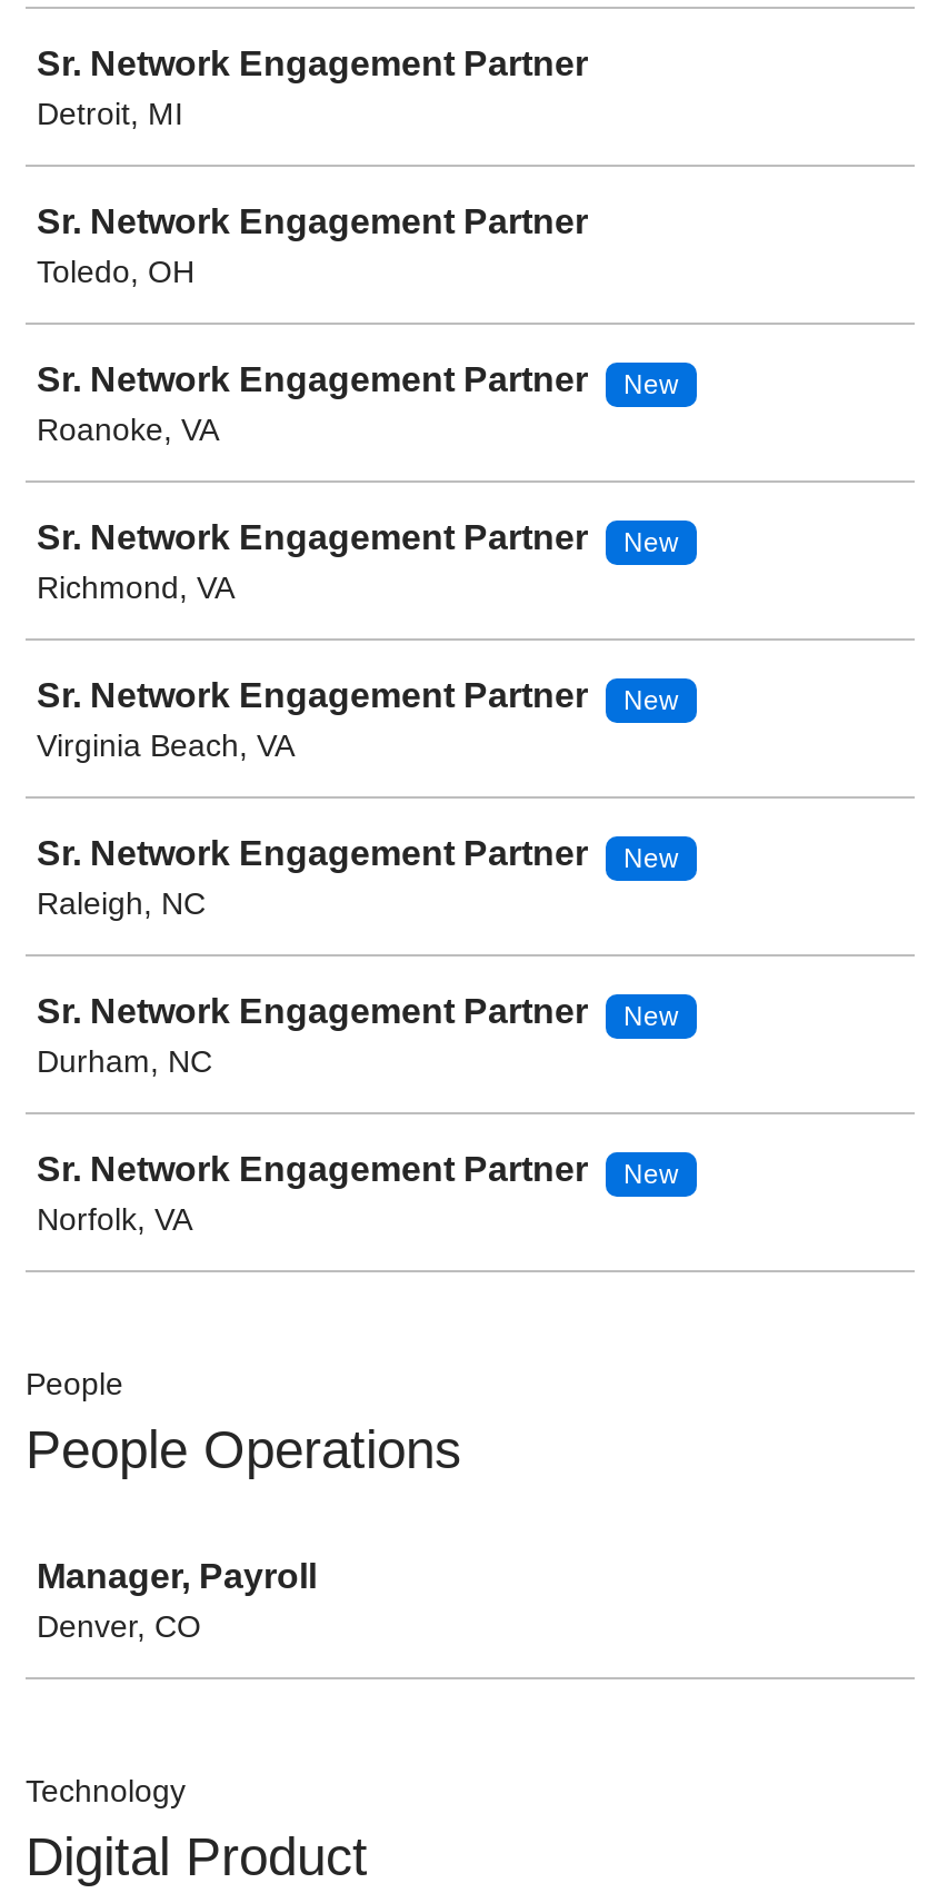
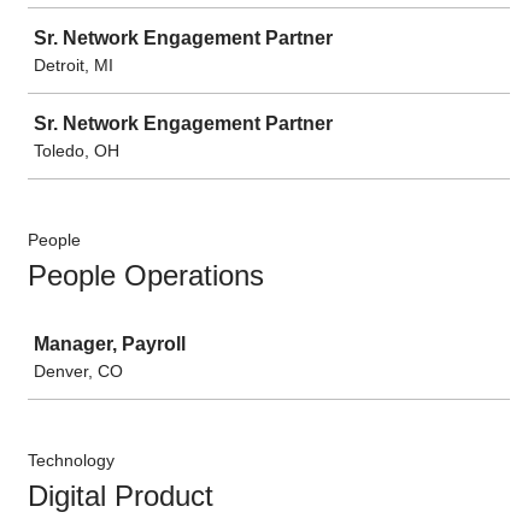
- Sr. Network Engagement Partner
- New
- Roanoke, VA
- Sr. Network Engagement Partner
- New
- Richmond, VA
- Sr. Network Engagement Partner
- New
- Virginia Beach, VA
- Sr. Network Engagement Partner
- New
- Raleigh, NC
- Sr. Network Engagement Partner
- New
- Durham, NC
- Sr. Network Engagement Partner
- New
- Norfolk, VA
